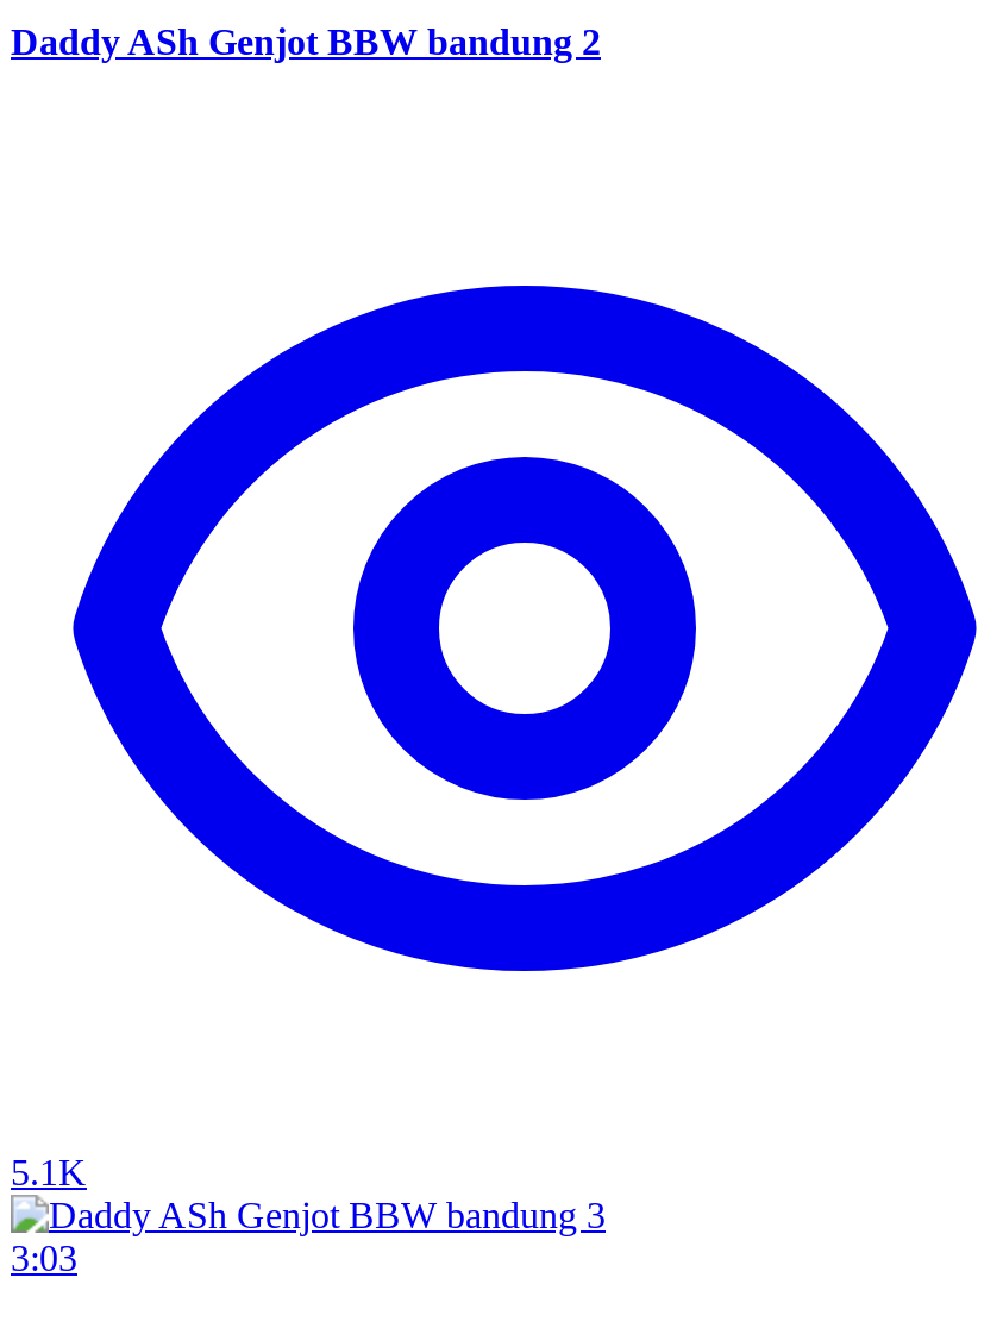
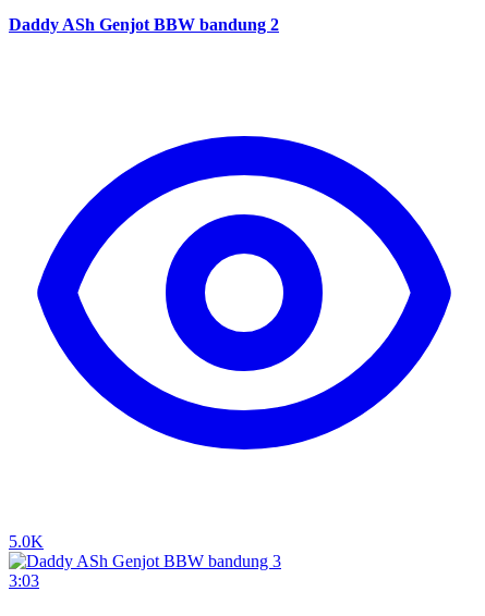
- 5.1K
+ 5.0K
